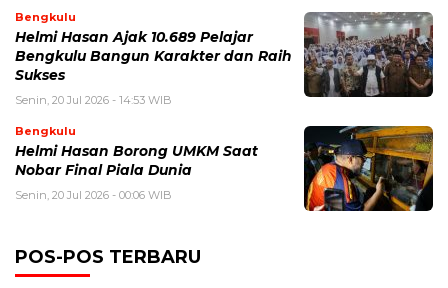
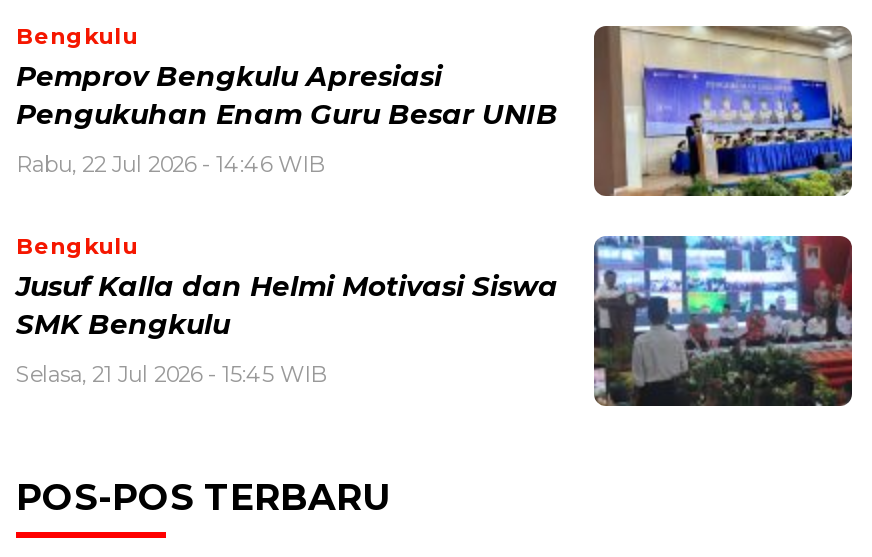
- [image]
- Helmi Hasan Ajak 10.689 Pelajar
- Bengkulu Bangun Karakter dan Raih
- Sukses
+ [image]
+ Pemprov Bengkulu Apresiasi
+ Pengukuhan Enam Guru Besar UNIB

- Senin, 20 Jul 2026 - 14:53 WIB
+ Rabu, 22 Jul 2026 - 14:46 WIB

- [image]
+ [image]

- Helmi Hasan Borong UMKM Saat
- Nobar Final Piala Dunia
+ Jusuf Kalla dan Helmi Motivasi Siswa
+ SMK Bengkulu

- Senin, 20 Jul 2026 - 00:06 WIB
+ Selasa, 21 Jul 2026 - 15:45 WIB
